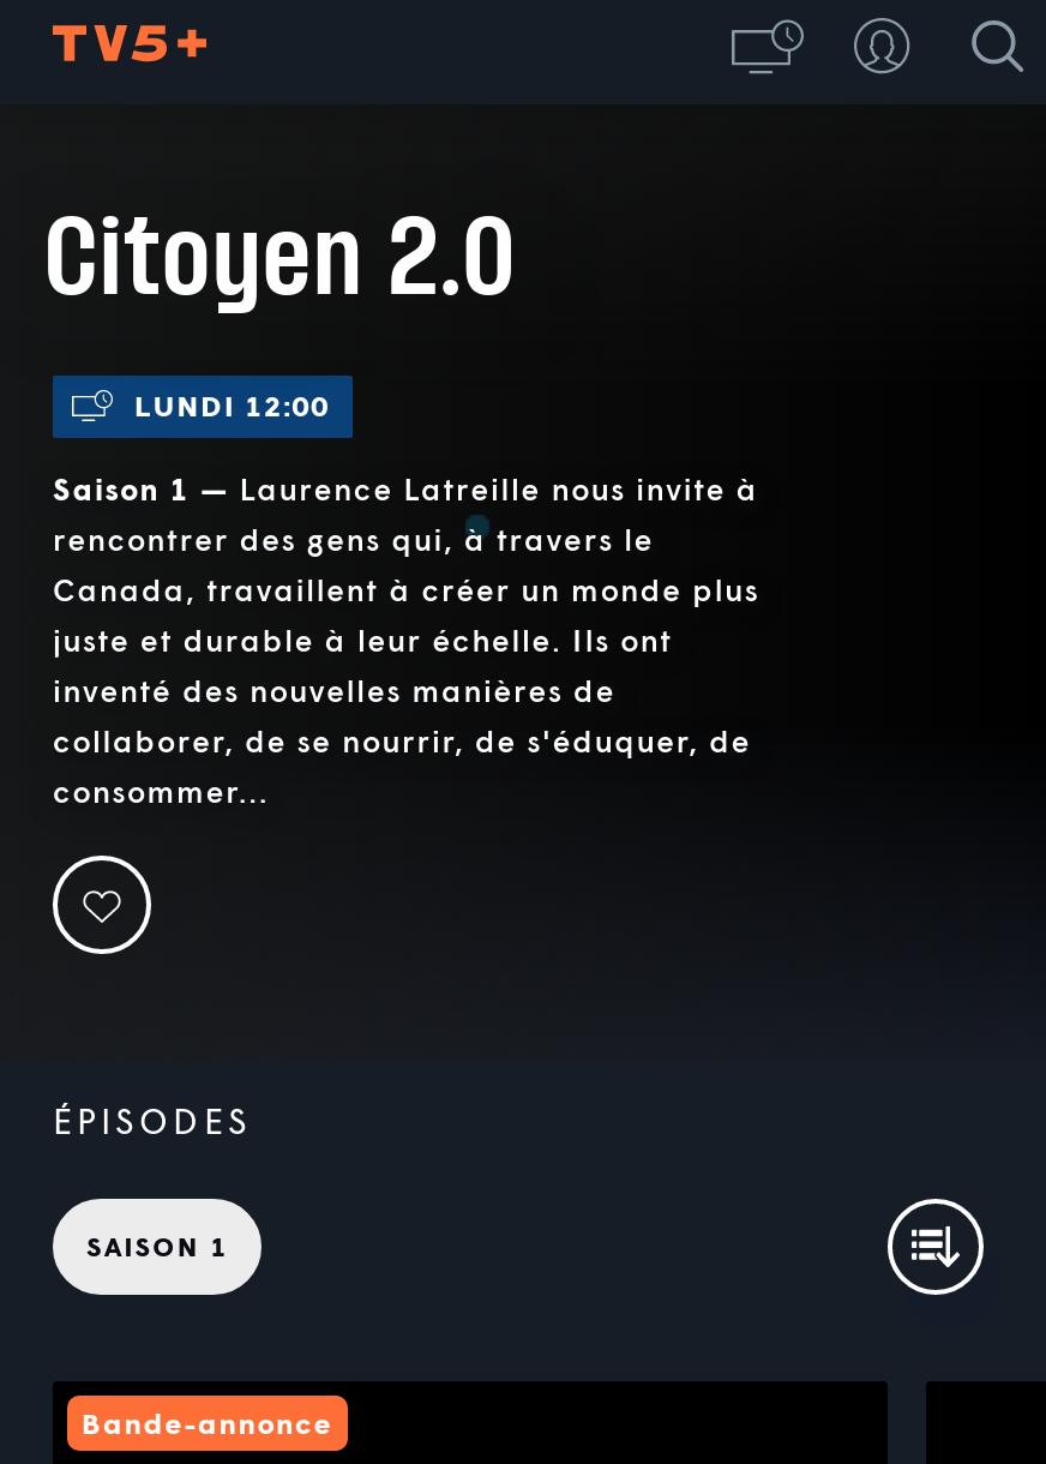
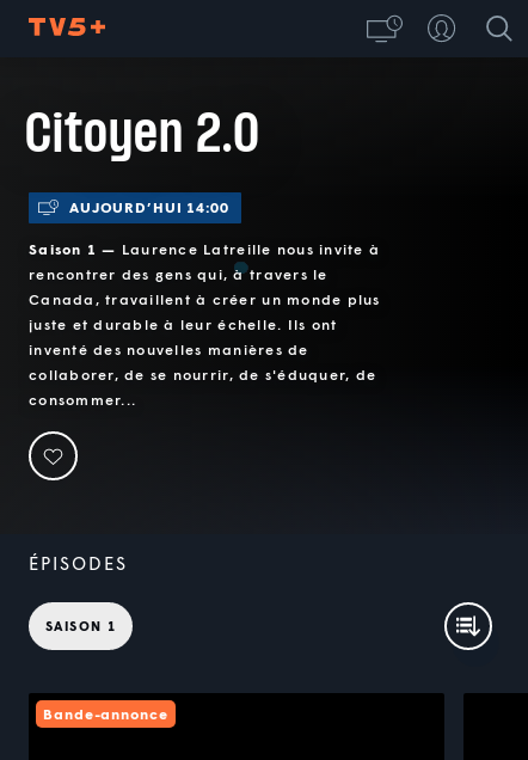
- LUNDI 12:00
+ AUJOURD’HUI 14:00
